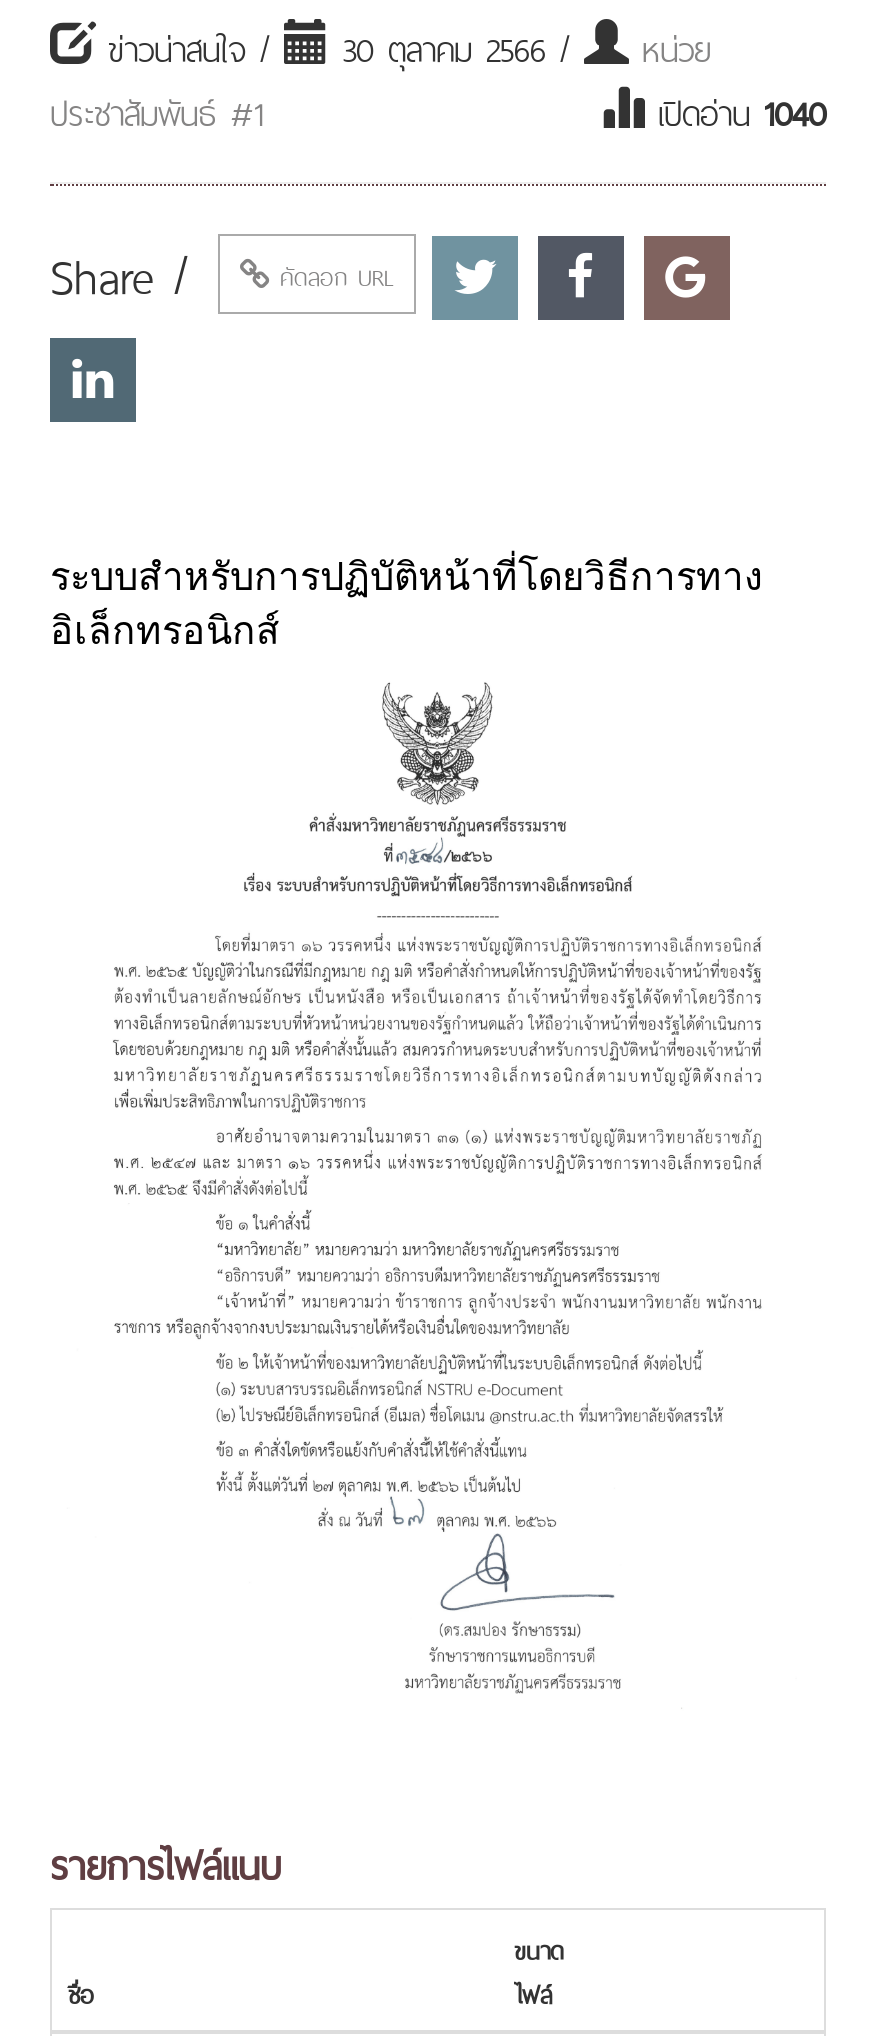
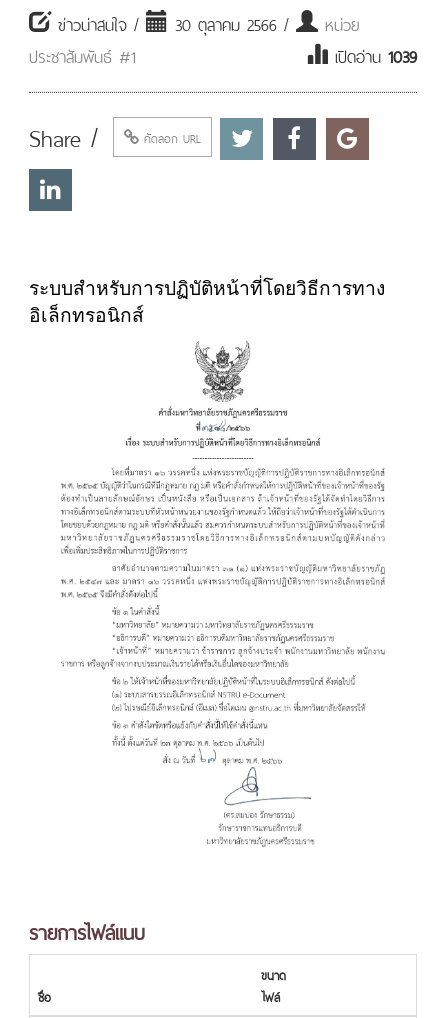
- เปิดอ่าน1040
+ เปิดอ่าน1039
